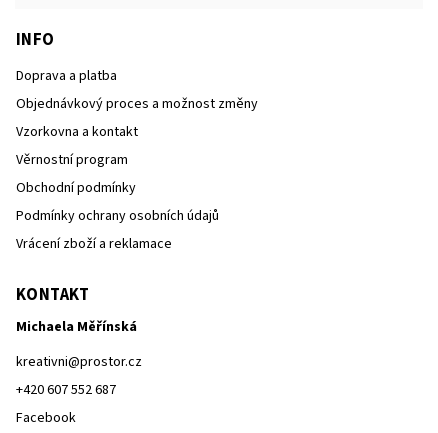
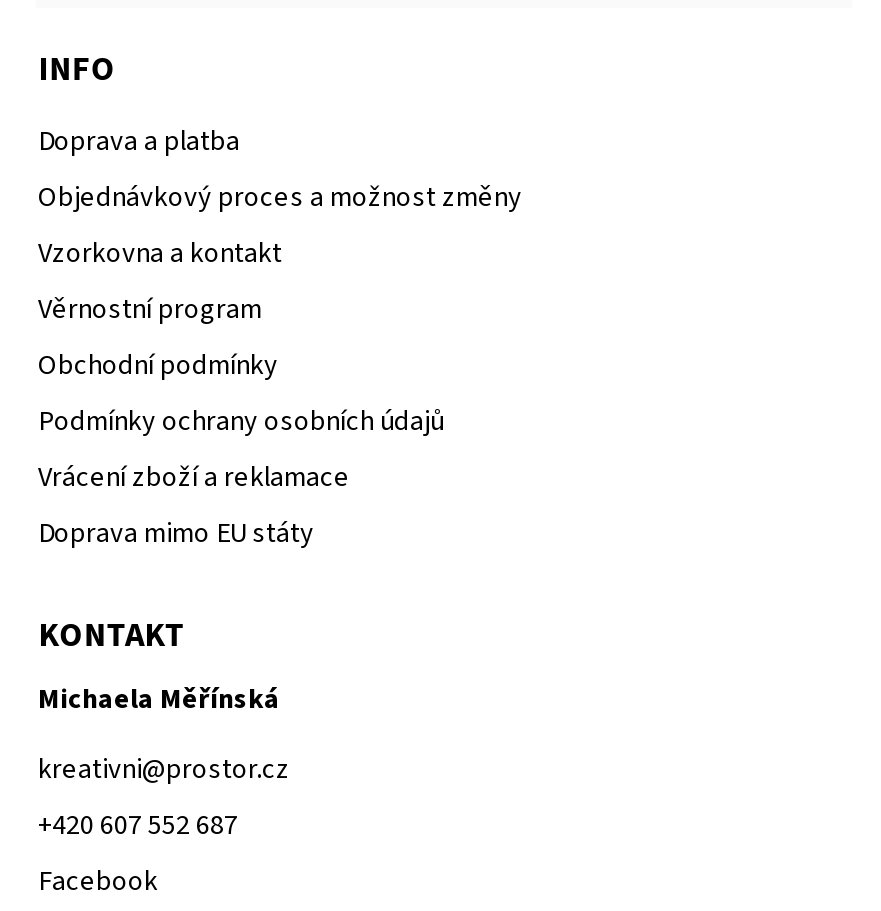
+ Doprava mimo EU státy
